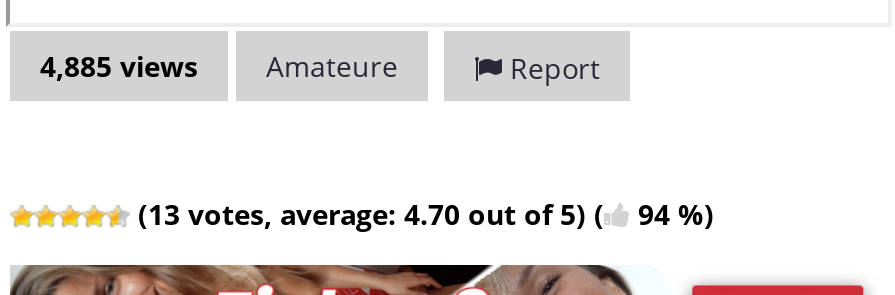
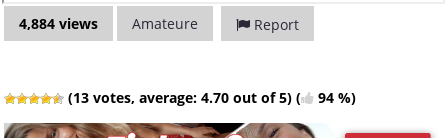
- 4,885 views Amateure
+ 4,884 views Amateure
